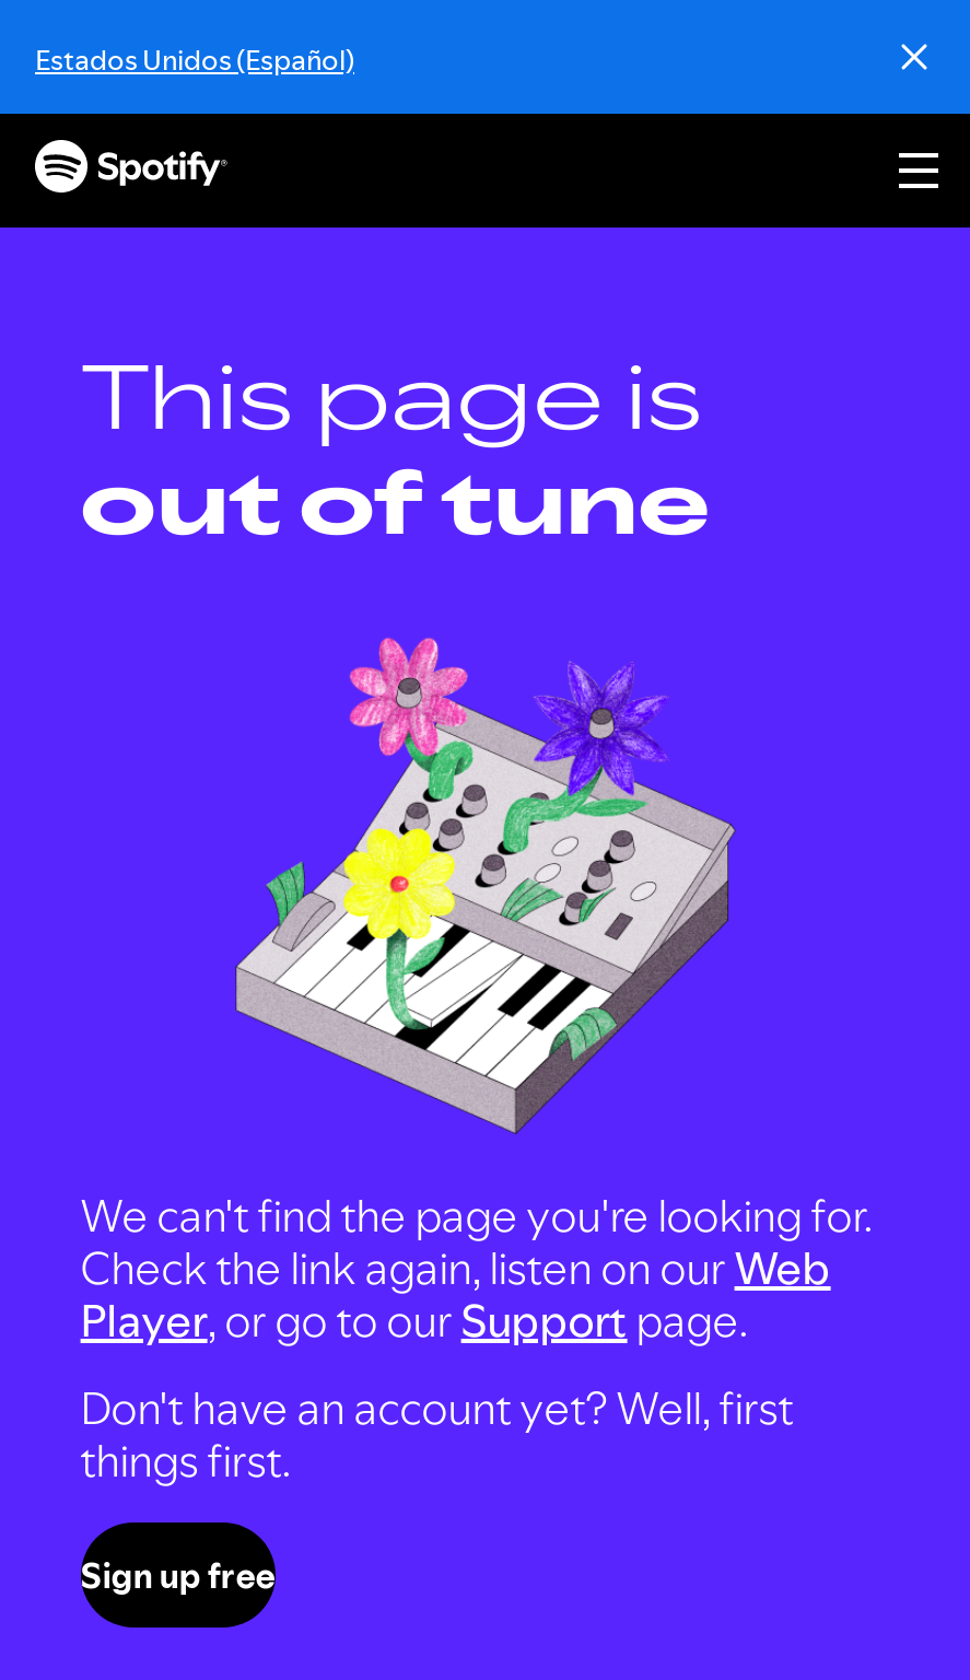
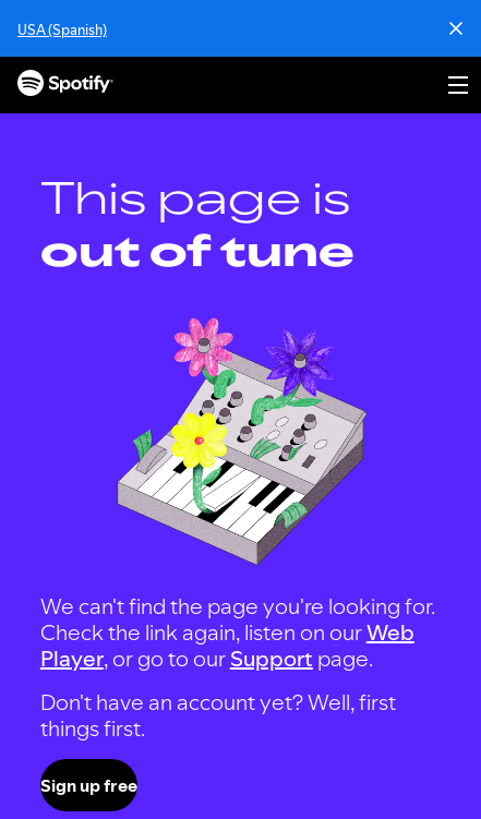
- Estados Unidos (Español)
+ USA (Spanish)
